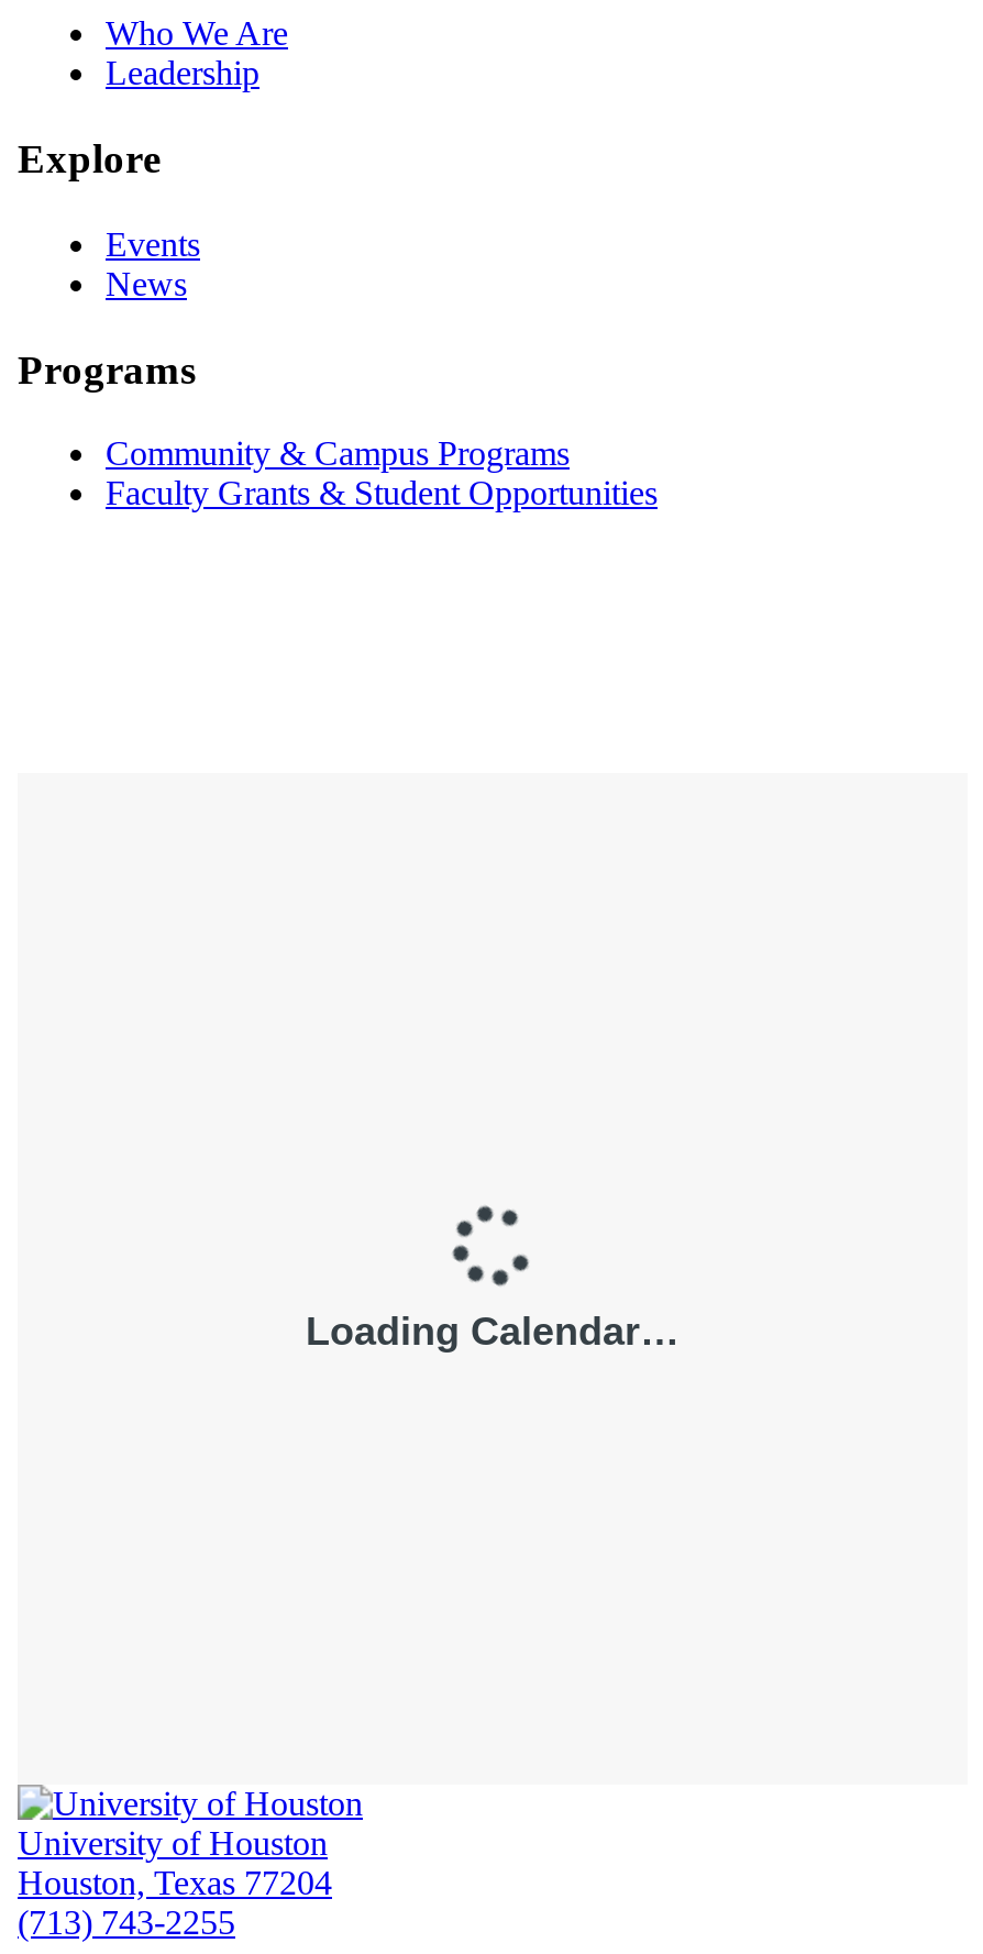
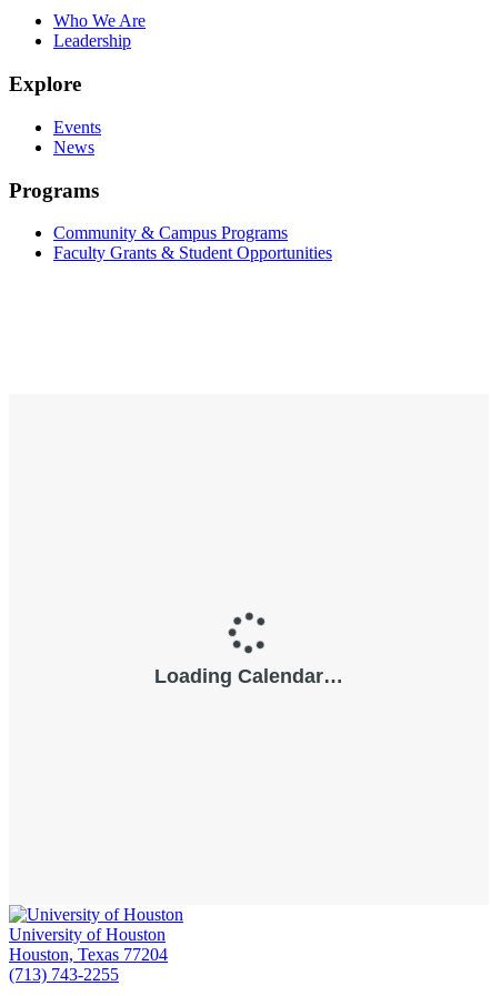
- [image]
+ [image]
